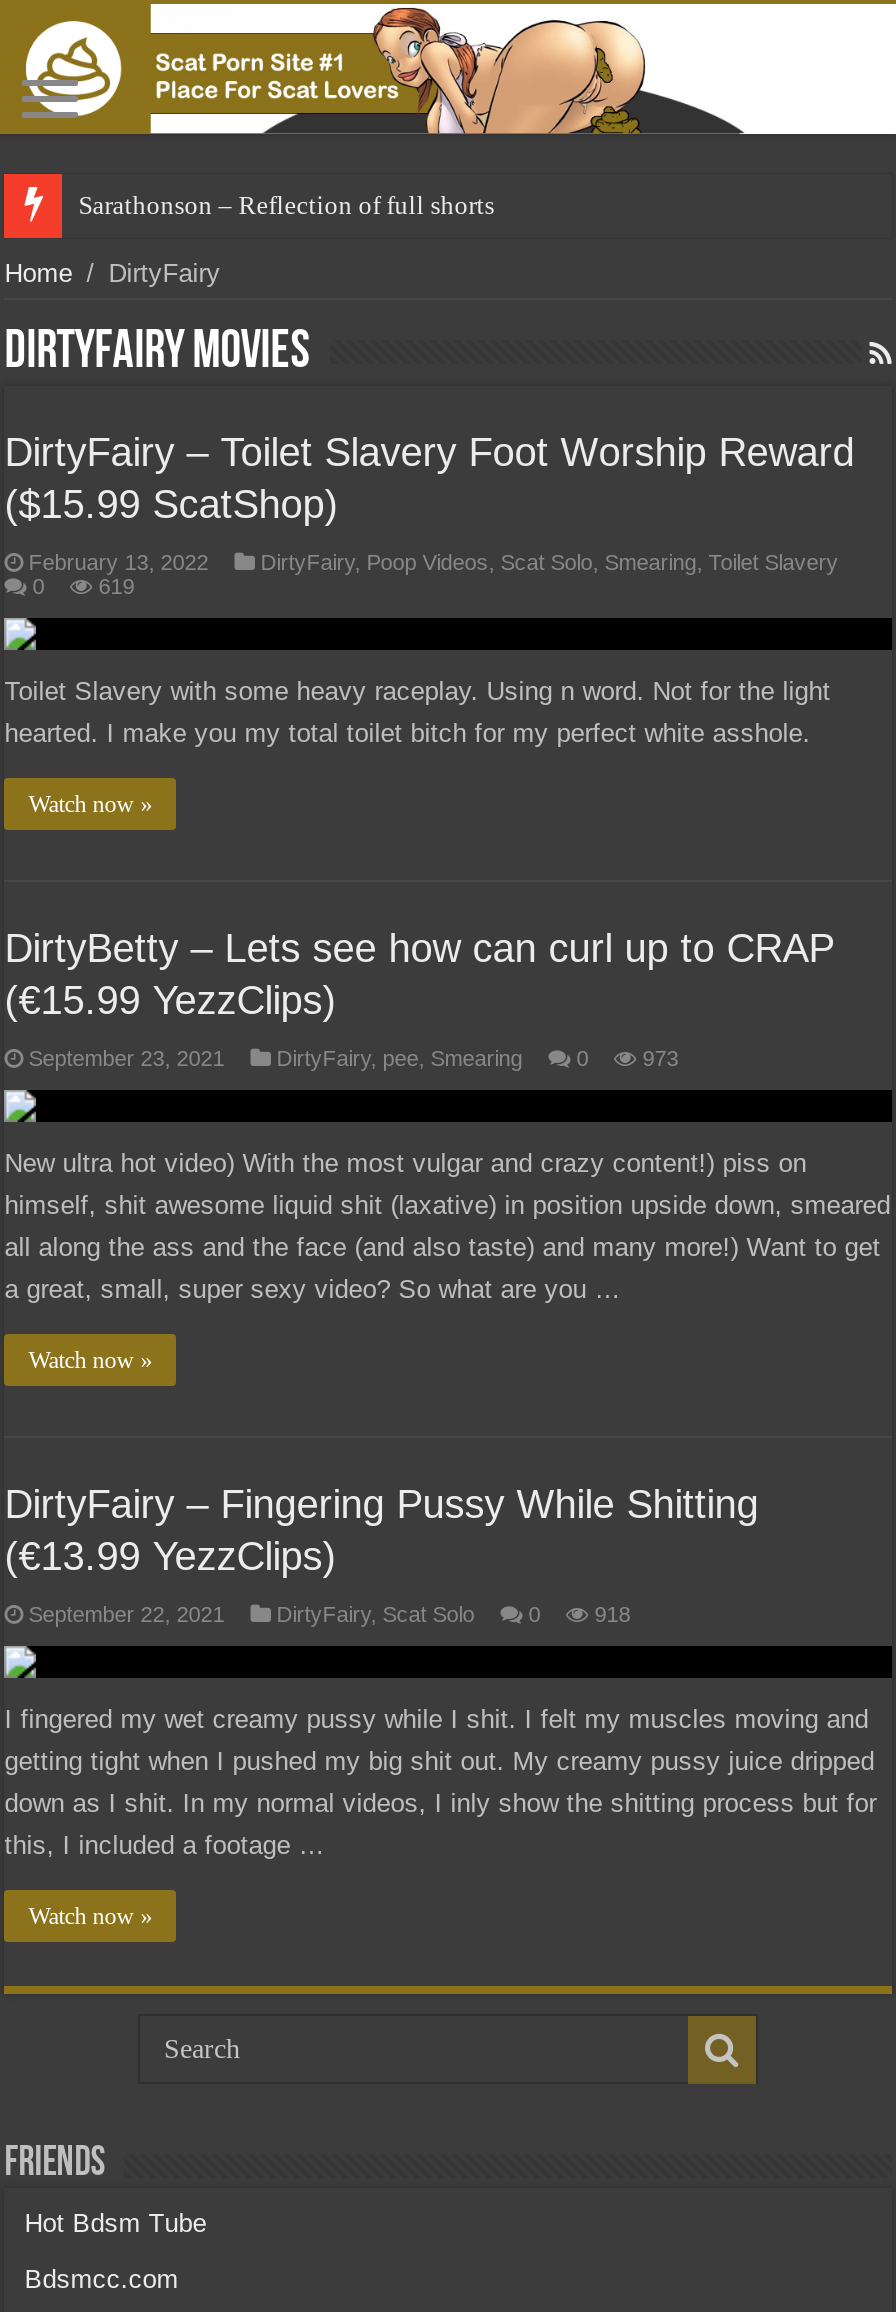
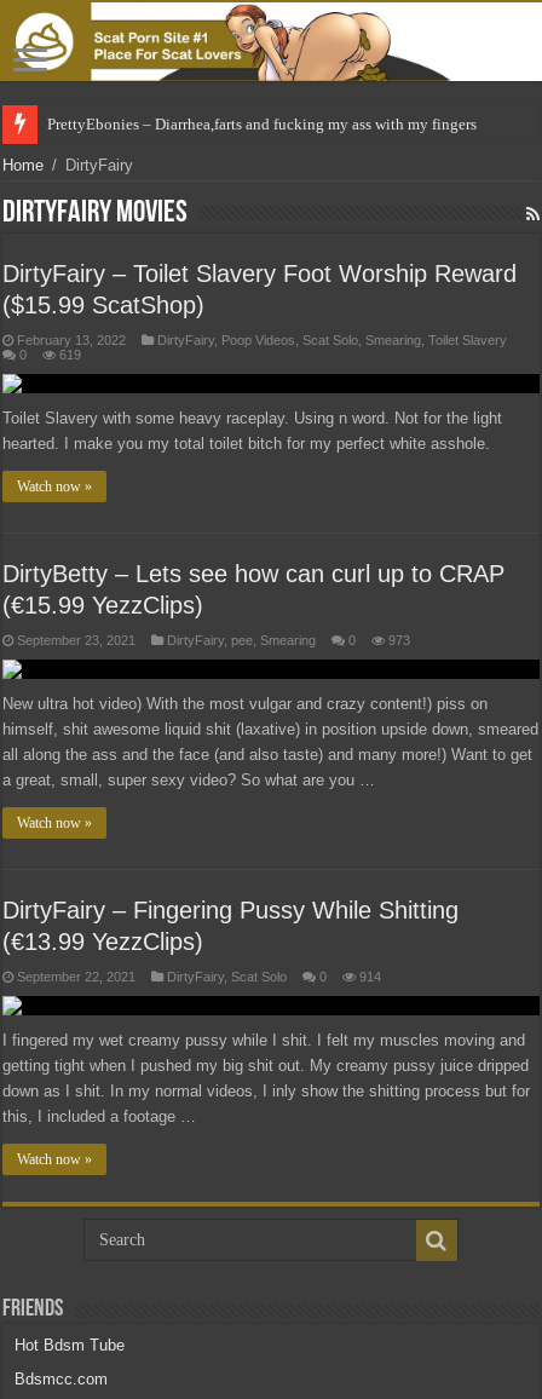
- Sarathonson – Reflection of full shorts
+ PrettyEbonies – Diarrhea,farts and fucking my ass with my fingers

- 918
+ 914
